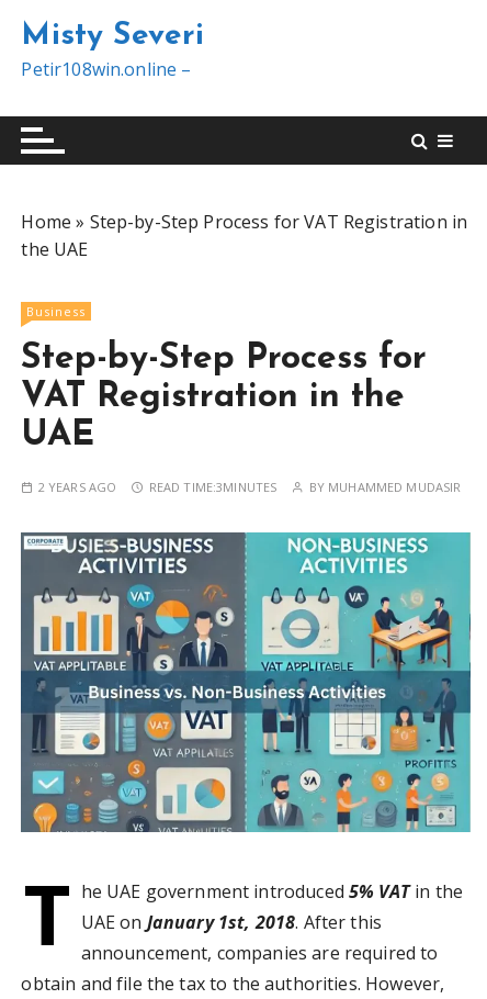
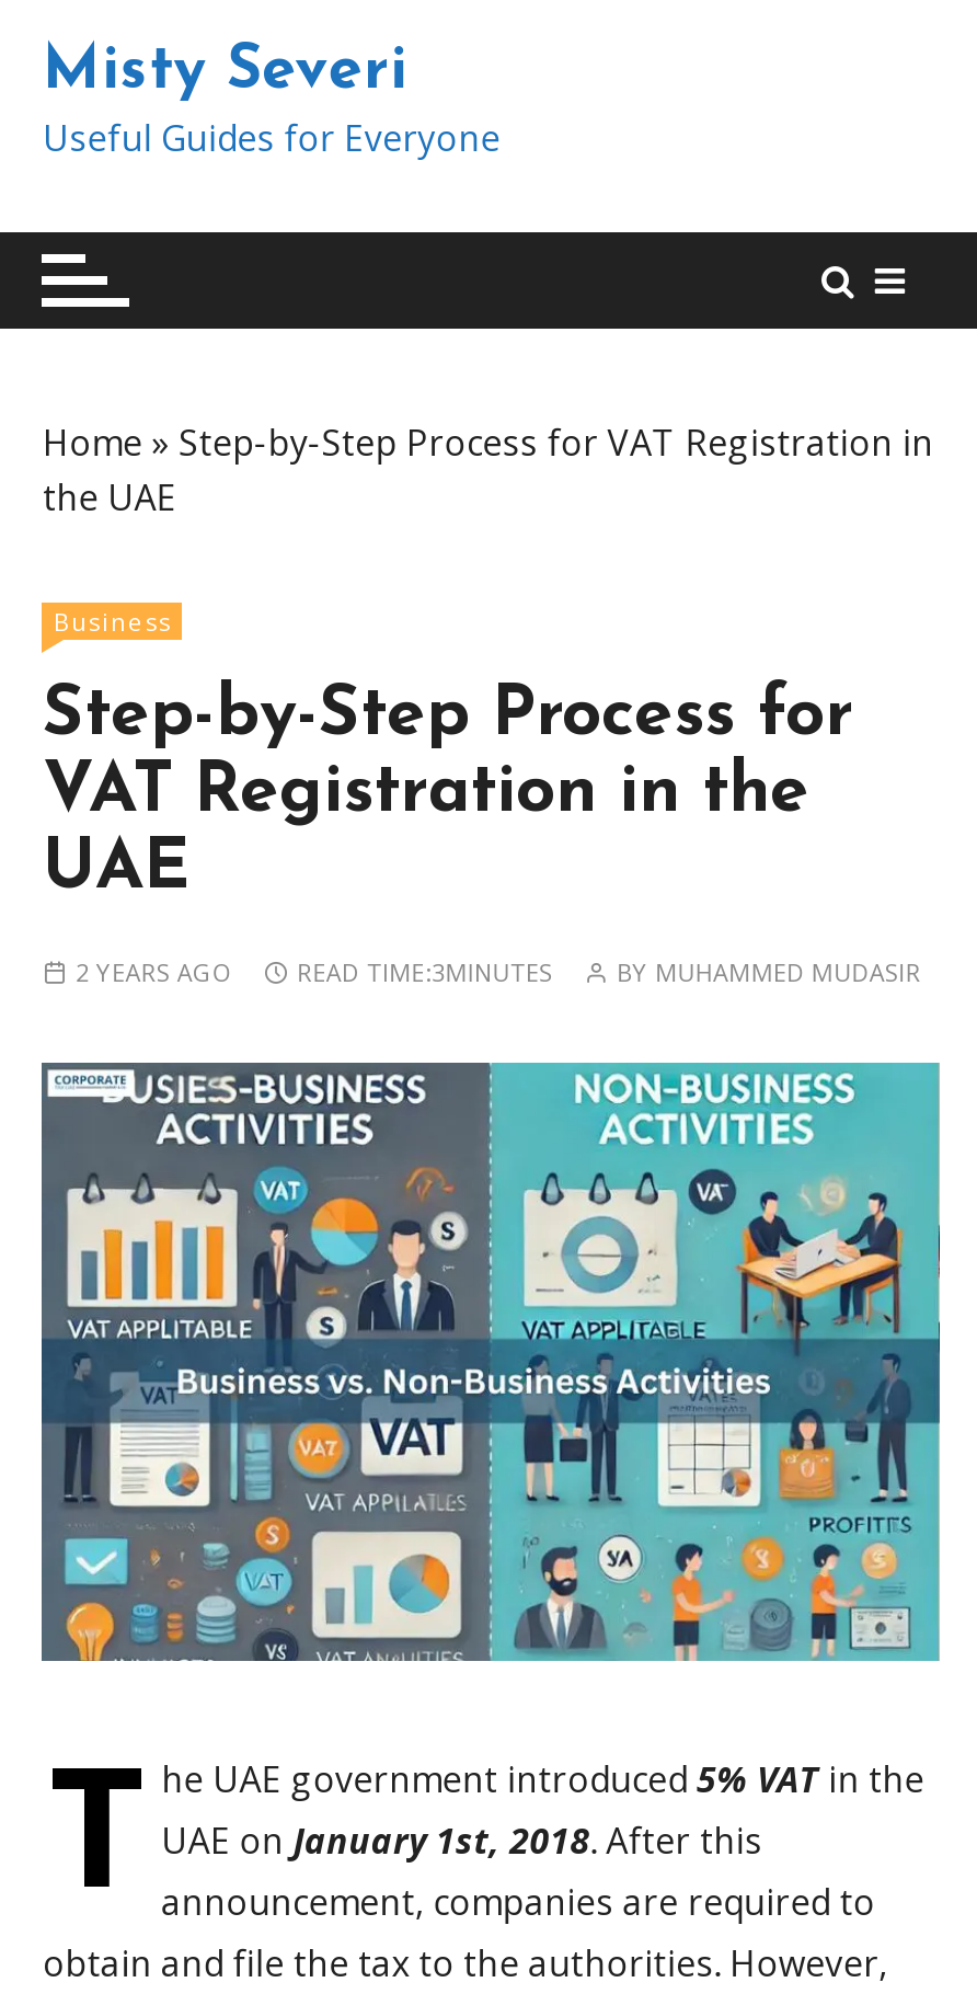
- Petir108win.online –
+ Useful Guides for Everyone
